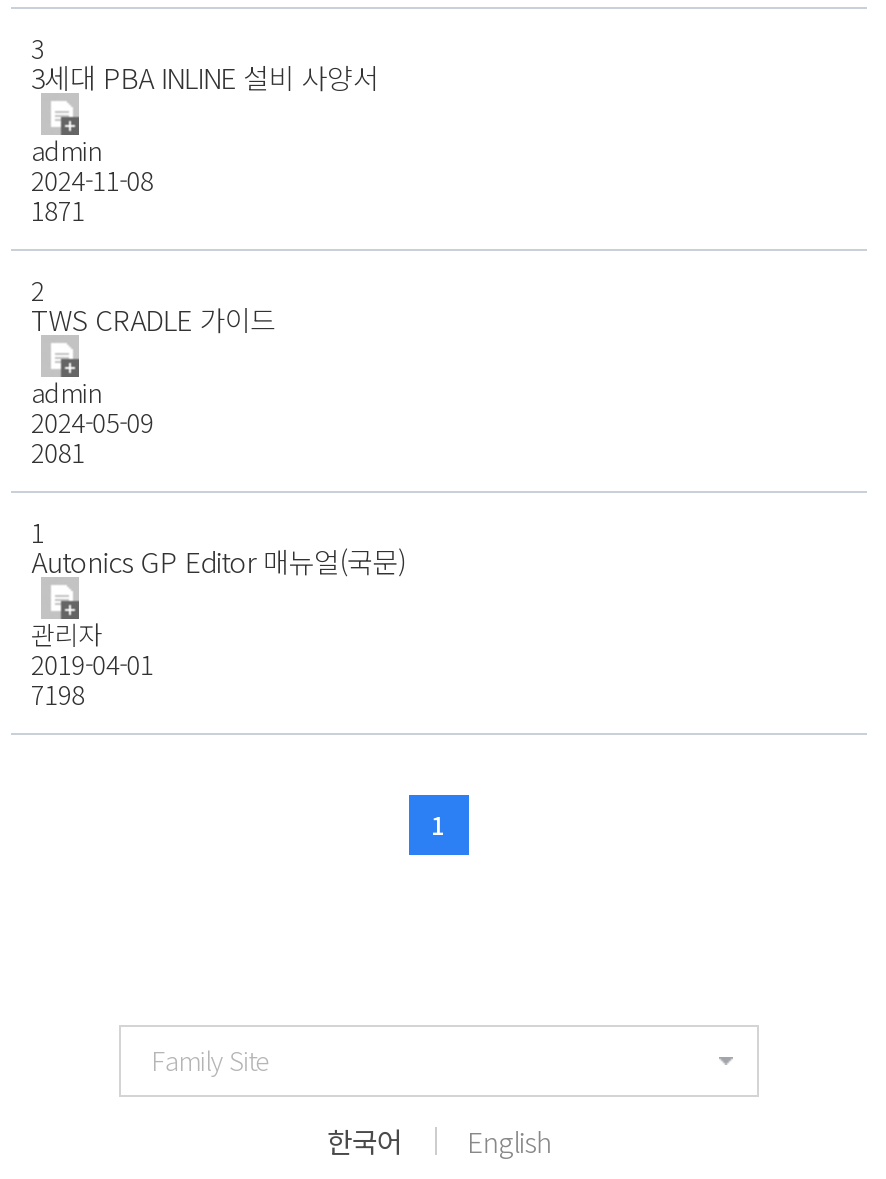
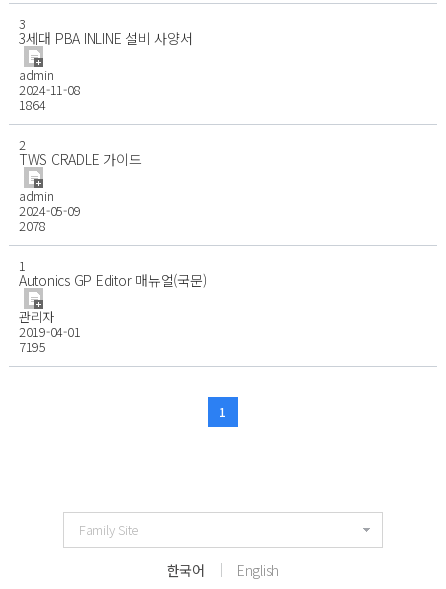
- 1871
+ 1864

- 2081
+ 2078

- 7198
+ 7195
